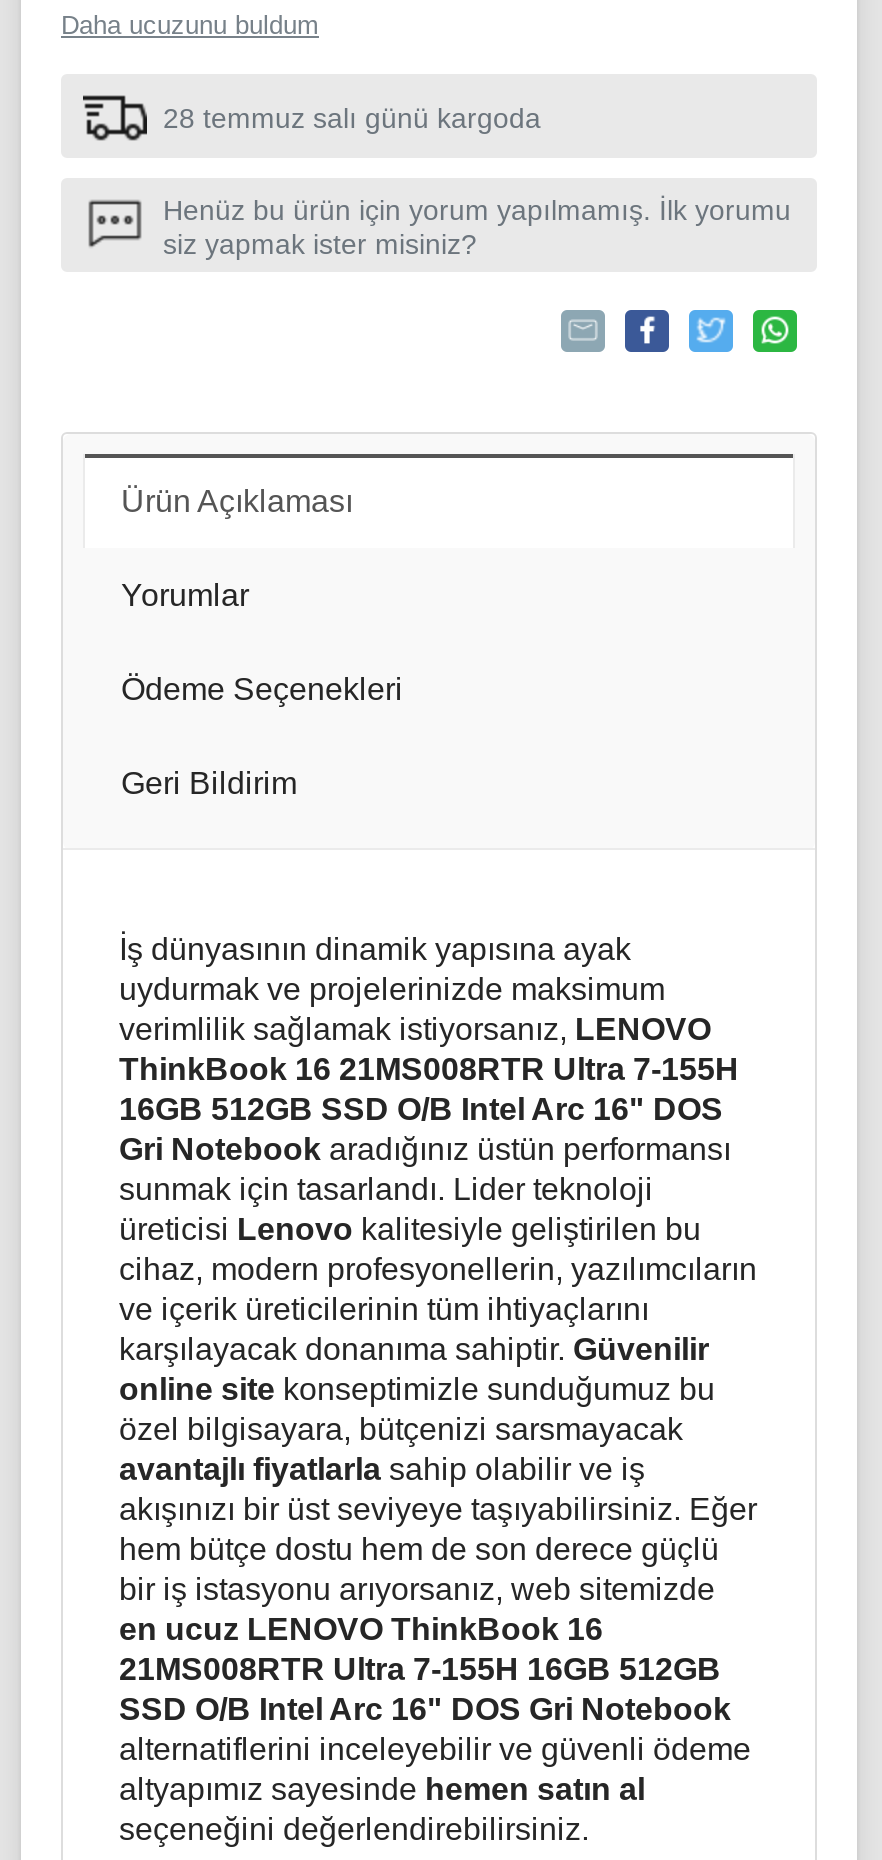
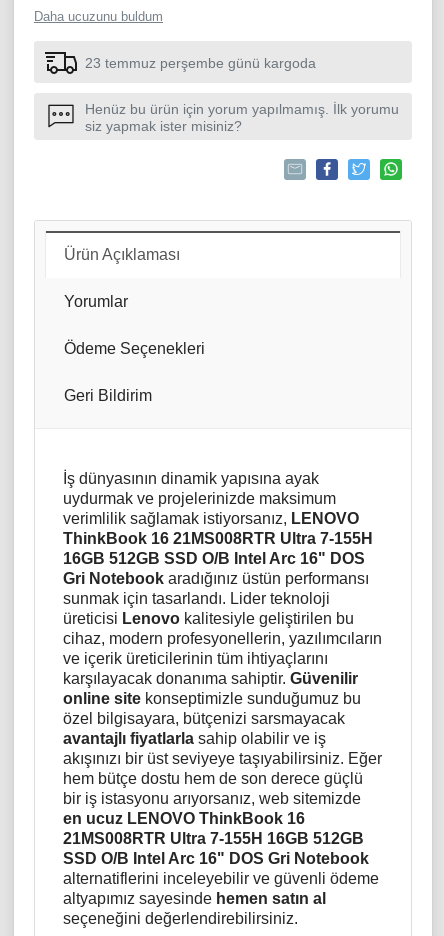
- 28 temmuz salı günü kargoda
+ 23 temmuz perşembe günü kargoda
